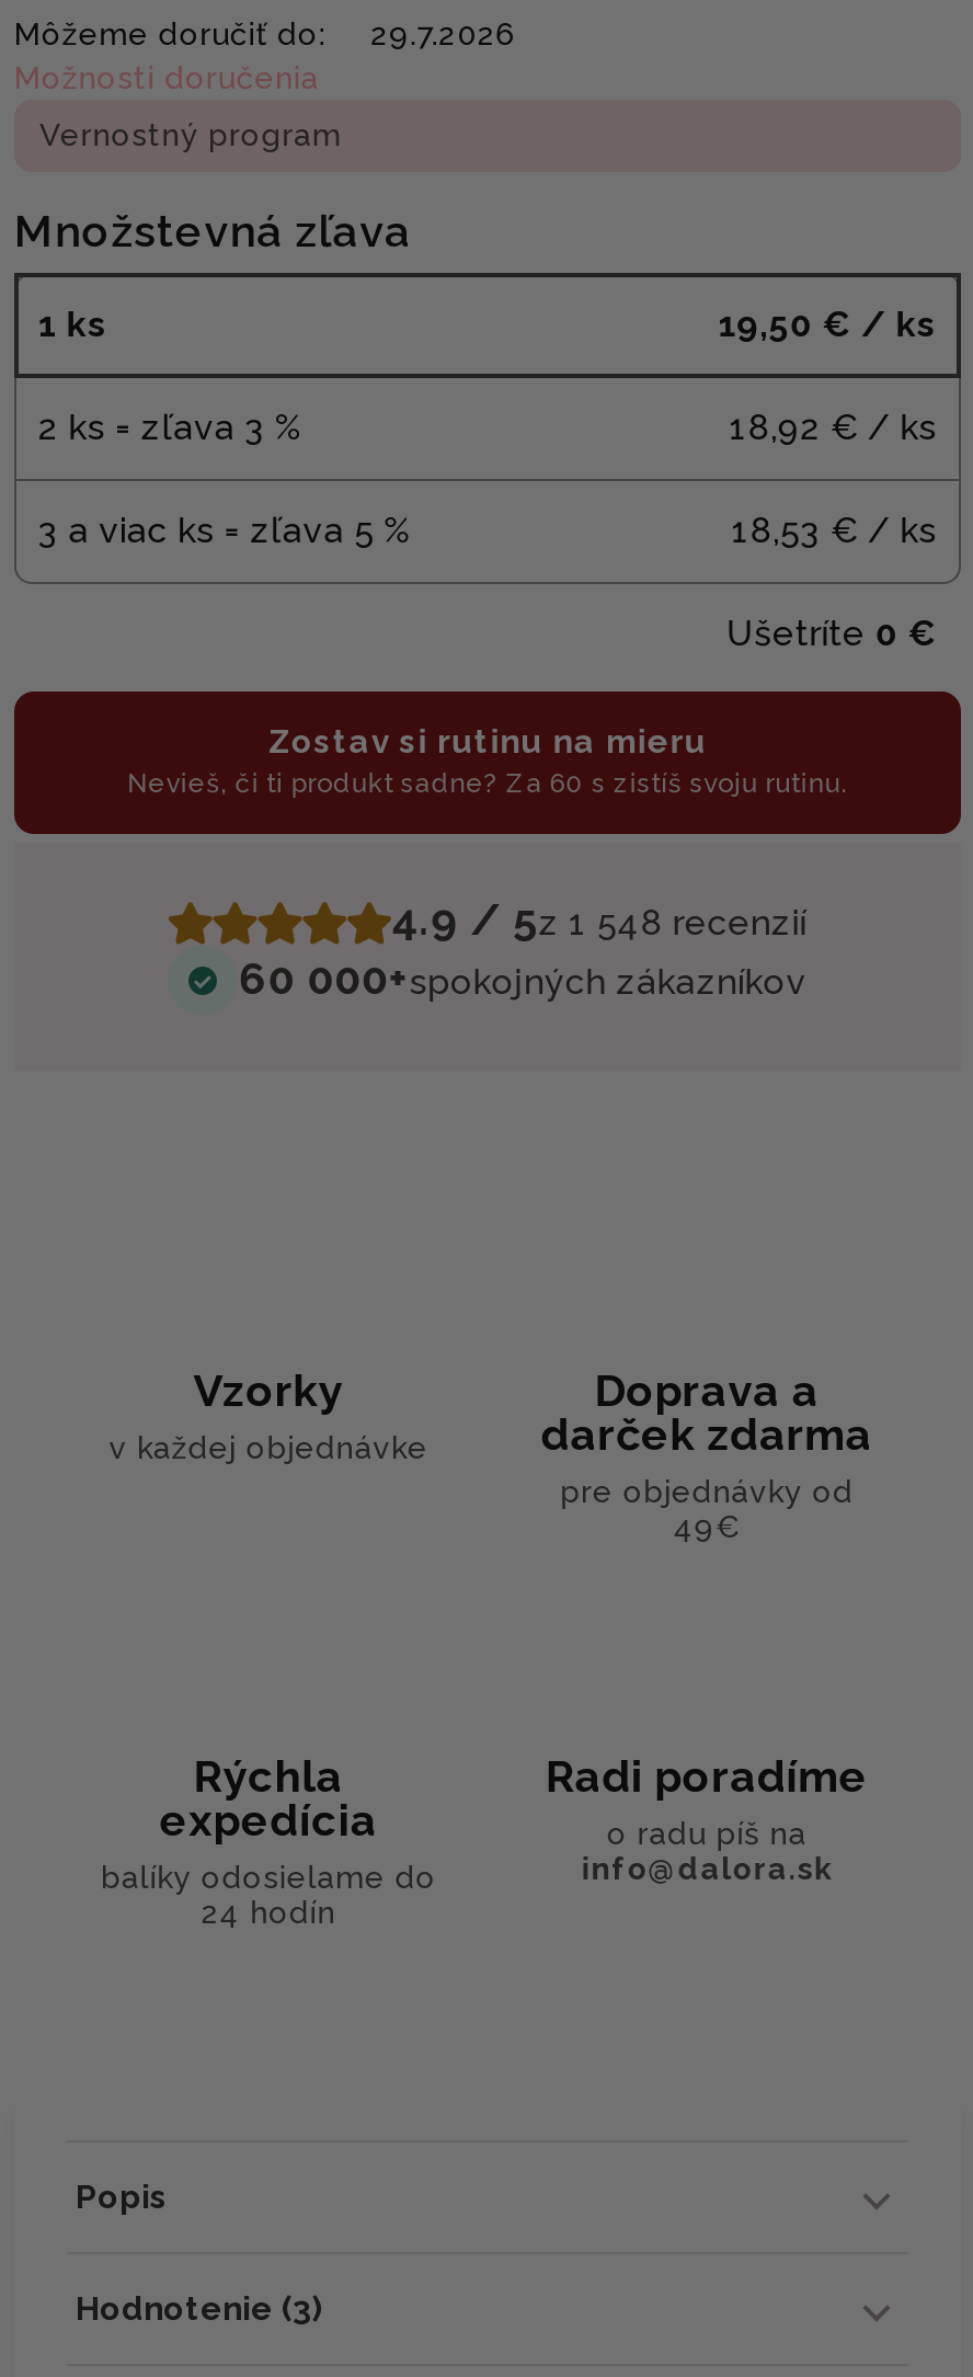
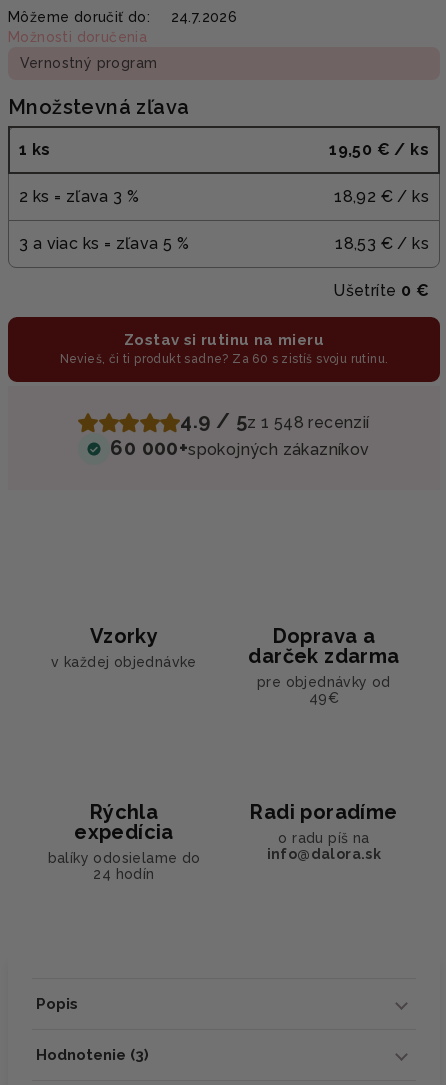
- Môžeme doručiť do: 29.7.2026
+ Môžeme doručiť do: 24.7.2026
